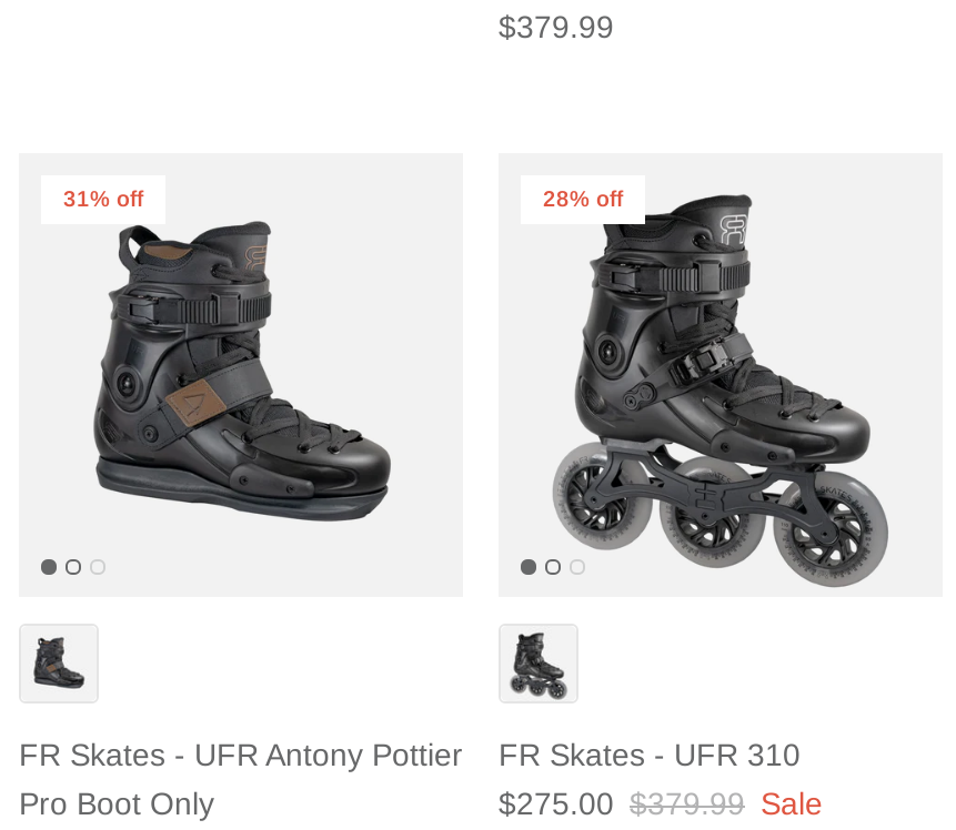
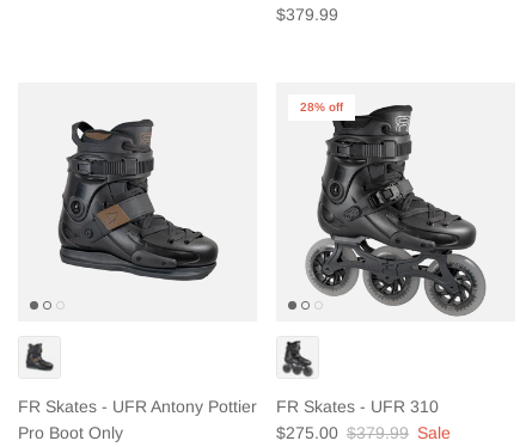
- 31% off
